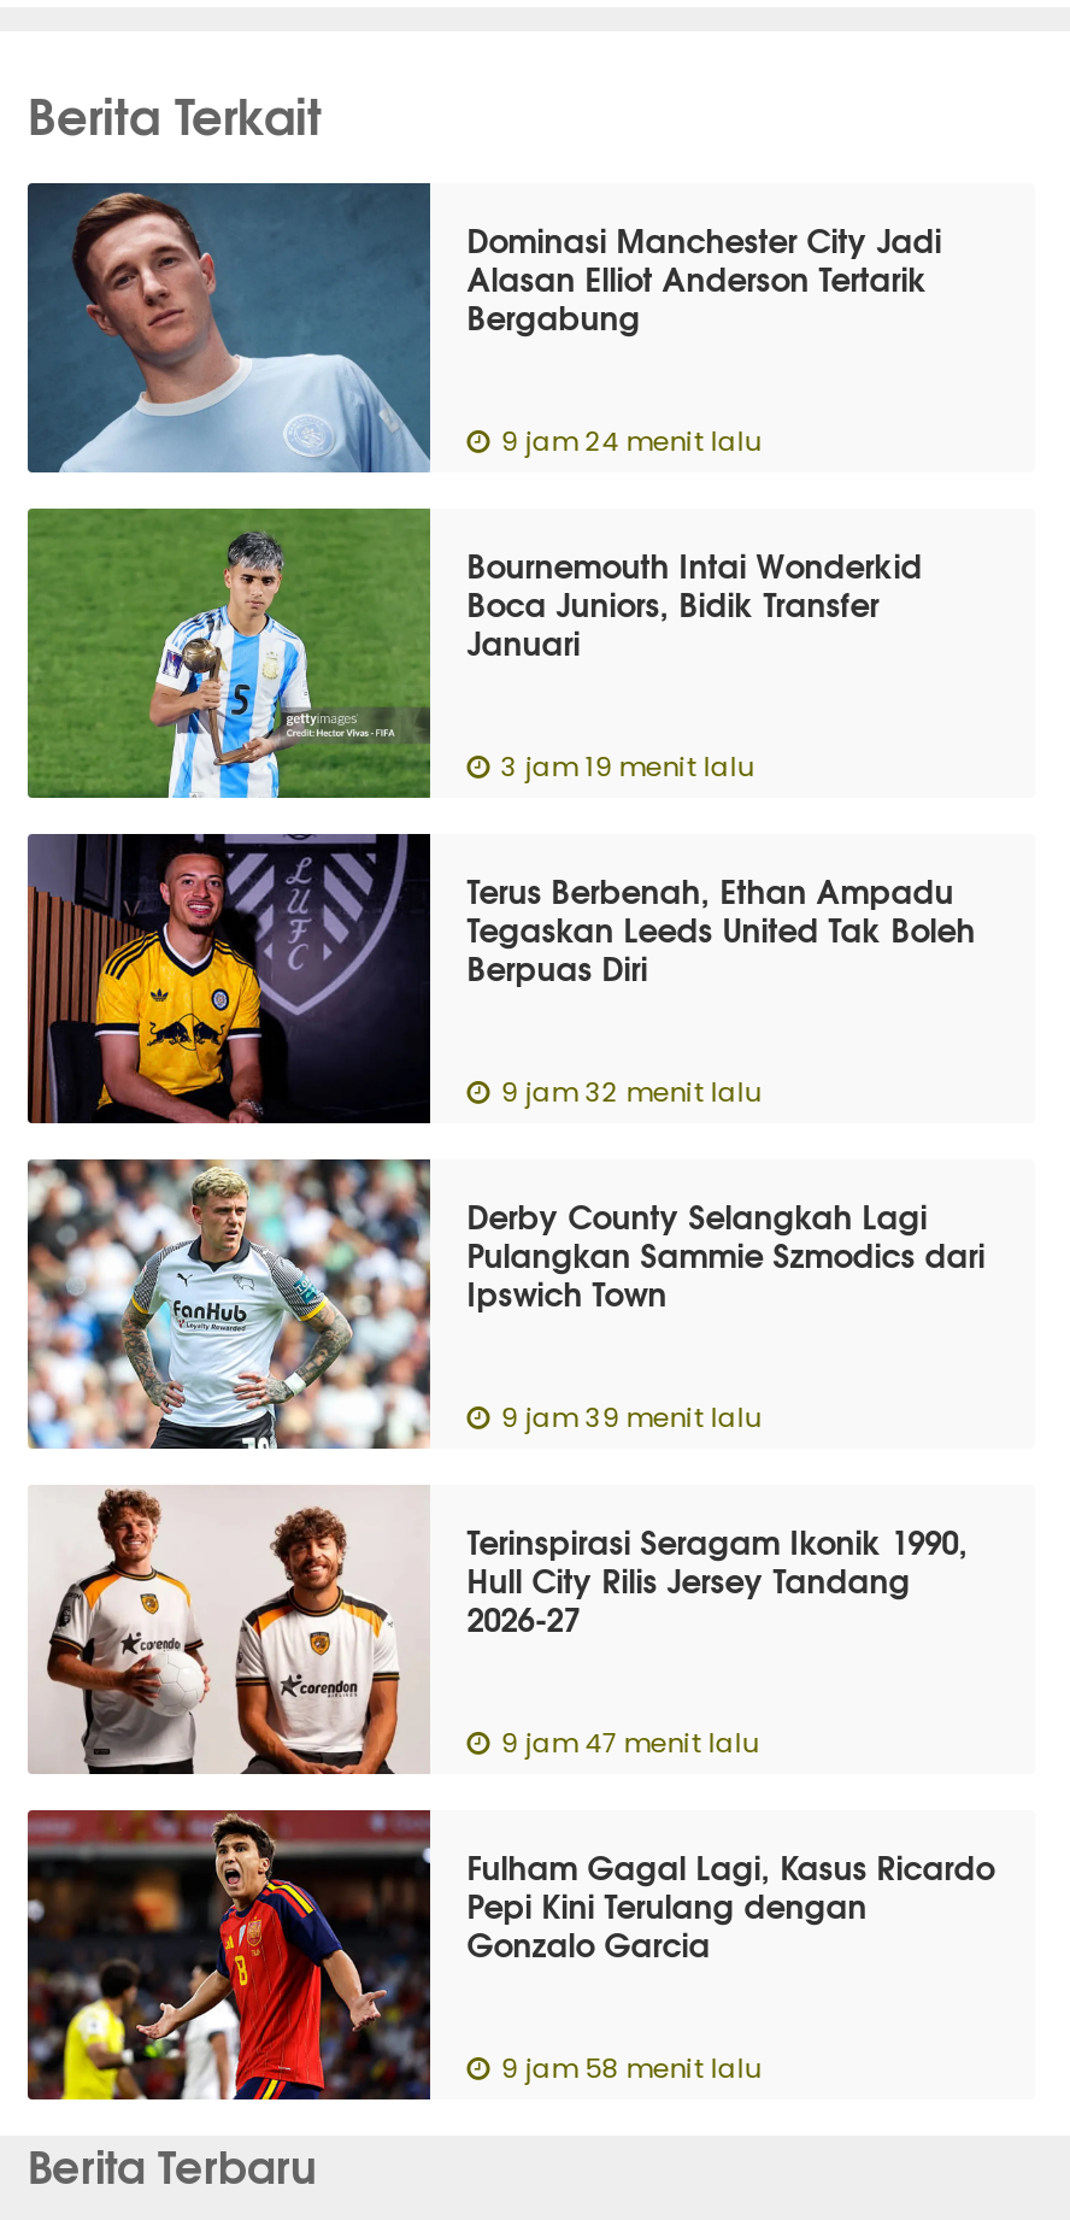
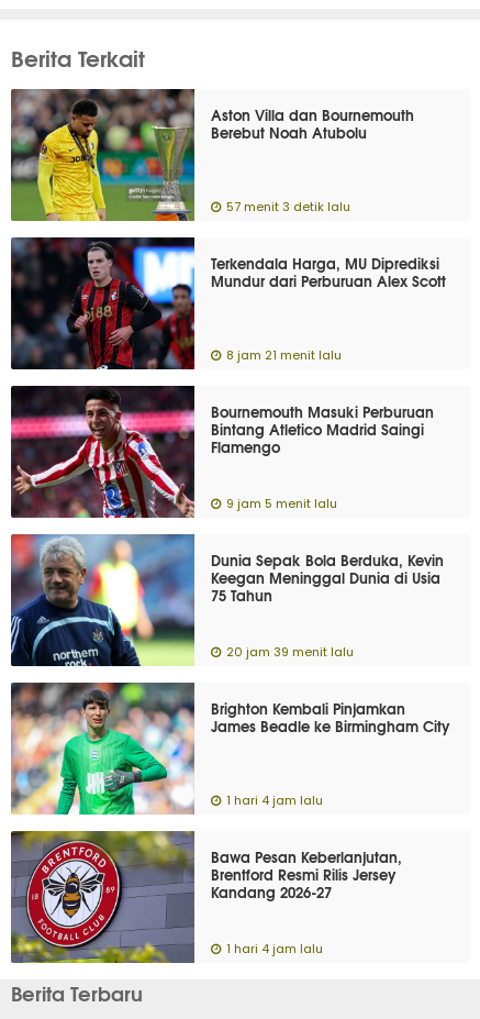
- [image]
- Dominasi Manchester City Jadi
- Alasan Elliot Anderson Tertarik
- Bergabung
+ [image]
+ Aston Villa dan Bournemouth
+ Berebut Noah Atubolu

- 9 jam 24 menit lalu
+ 57 menit 3 detik lalu

- [image]
- Bournemouth Intai Wonderkid
- Boca Juniors, Bidik Transfer
- Januari
+ [image]
+ Terkendala Harga, MU Diprediksi
+ Mundur dari Perburuan Alex Scott

- 3 jam 19 menit lalu
+ 8 jam 21 menit lalu

- [image]
- Terus Berbenah, Ethan Ampadu
- Tegaskan Leeds United Tak Boleh
- Berpuas Diri
+ [image]
+ Bournemouth Masuki Perburuan
+ Bintang Atletico Madrid Saingi
+ Flamengo

- 9 jam 32 menit lalu
+ 9 jam 5 menit lalu

- [image]
- Derby County Selangkah Lagi
- Pulangkan Sammie Szmodics dari
- Ipswich Town
+ [image]
+ Dunia Sepak Bola Berduka, Kevin
+ Keegan Meninggal Dunia di Usia
+ 75 Tahun

- 9 jam 39 menit lalu
+ 20 jam 39 menit lalu

- [image]
- Terinspirasi Seragam Ikonik 1990,
- Hull City Rilis Jersey Tandang
- 2026-27
+ [image]
+ Brighton Kembali Pinjamkan
+ James Beadle ke Birmingham City

- 9 jam 47 menit lalu
+ 1 hari 4 jam lalu

- [image]
- Fulham Gagal Lagi, Kasus Ricardo
- Pepi Kini Terulang dengan
- Gonzalo Garcia
+ [image]
+ Bawa Pesan Keberlanjutan,
+ Brentford Resmi Rilis Jersey
+ Kandang 2026-27

- 9 jam 58 menit lalu
+ 1 hari 4 jam lalu
